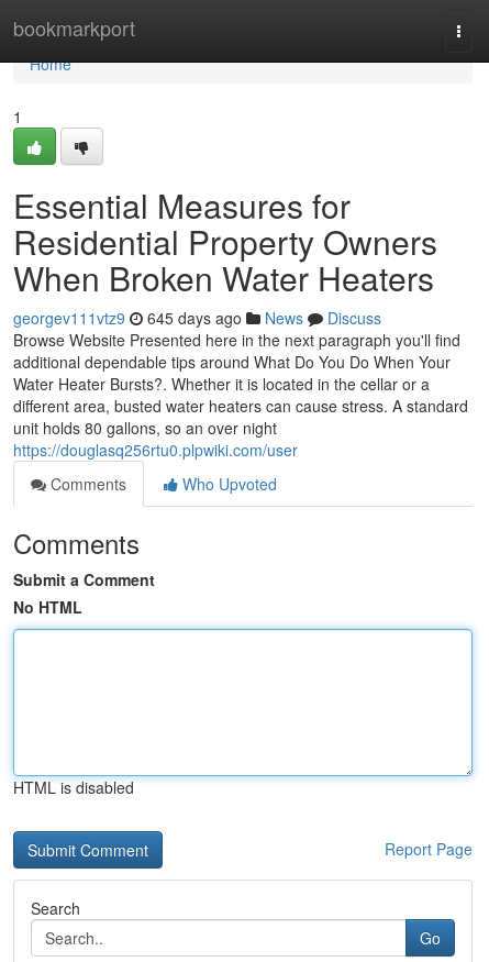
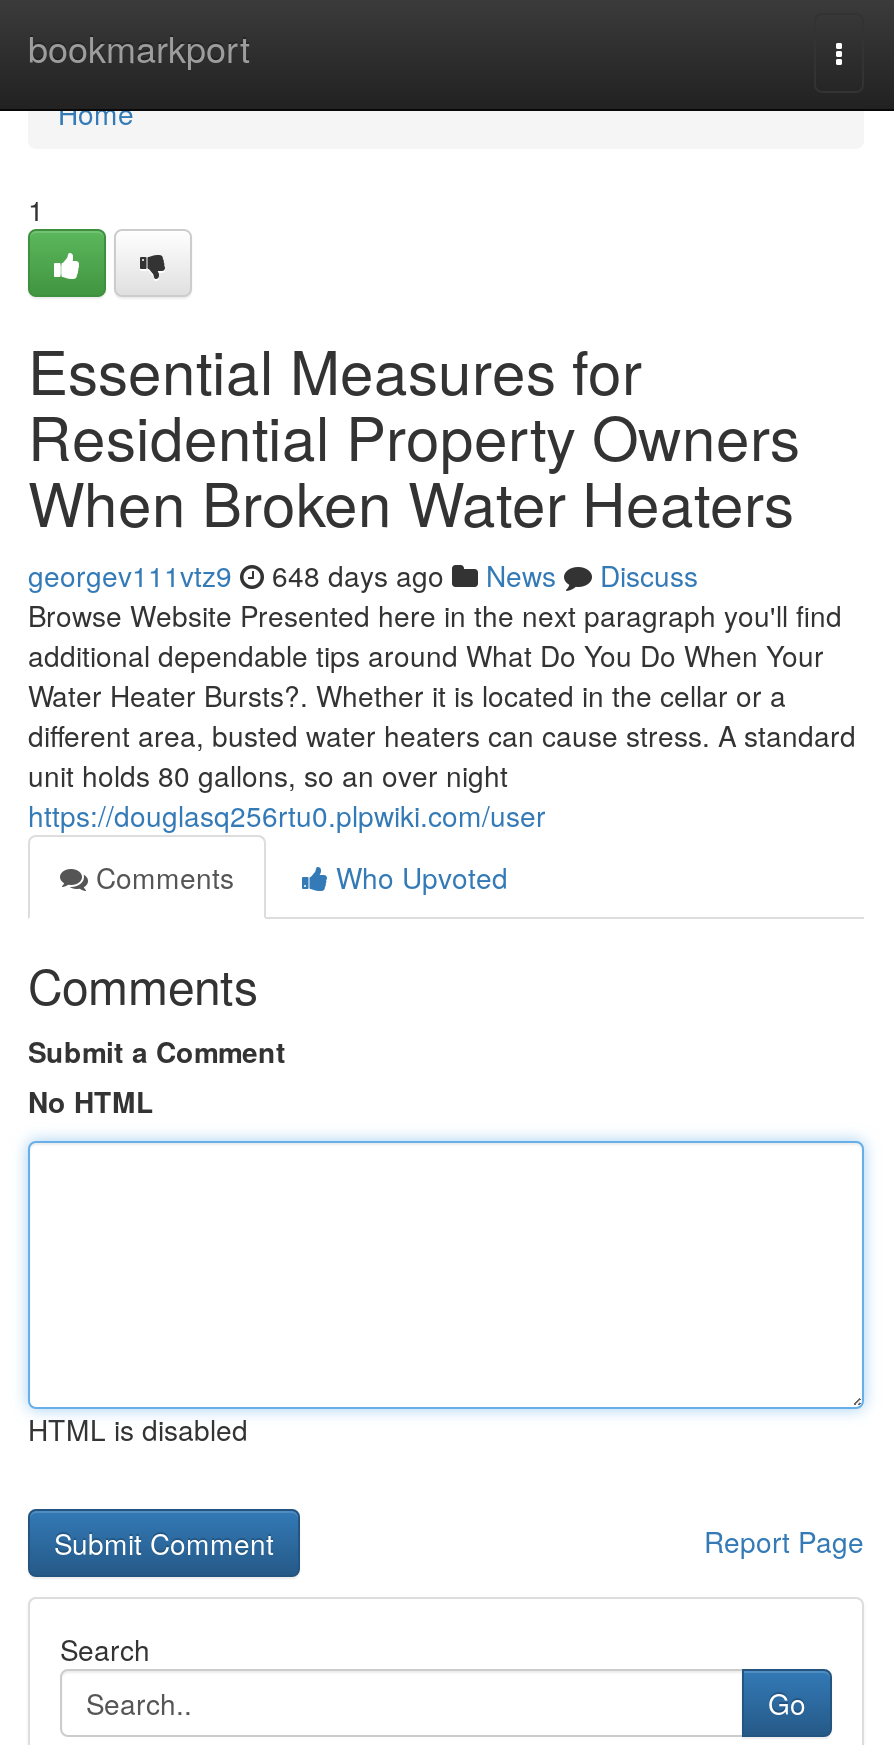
- georgev111vtz9 645 days ago News Discuss
+ georgev111vtz9 648 days ago News Discuss
